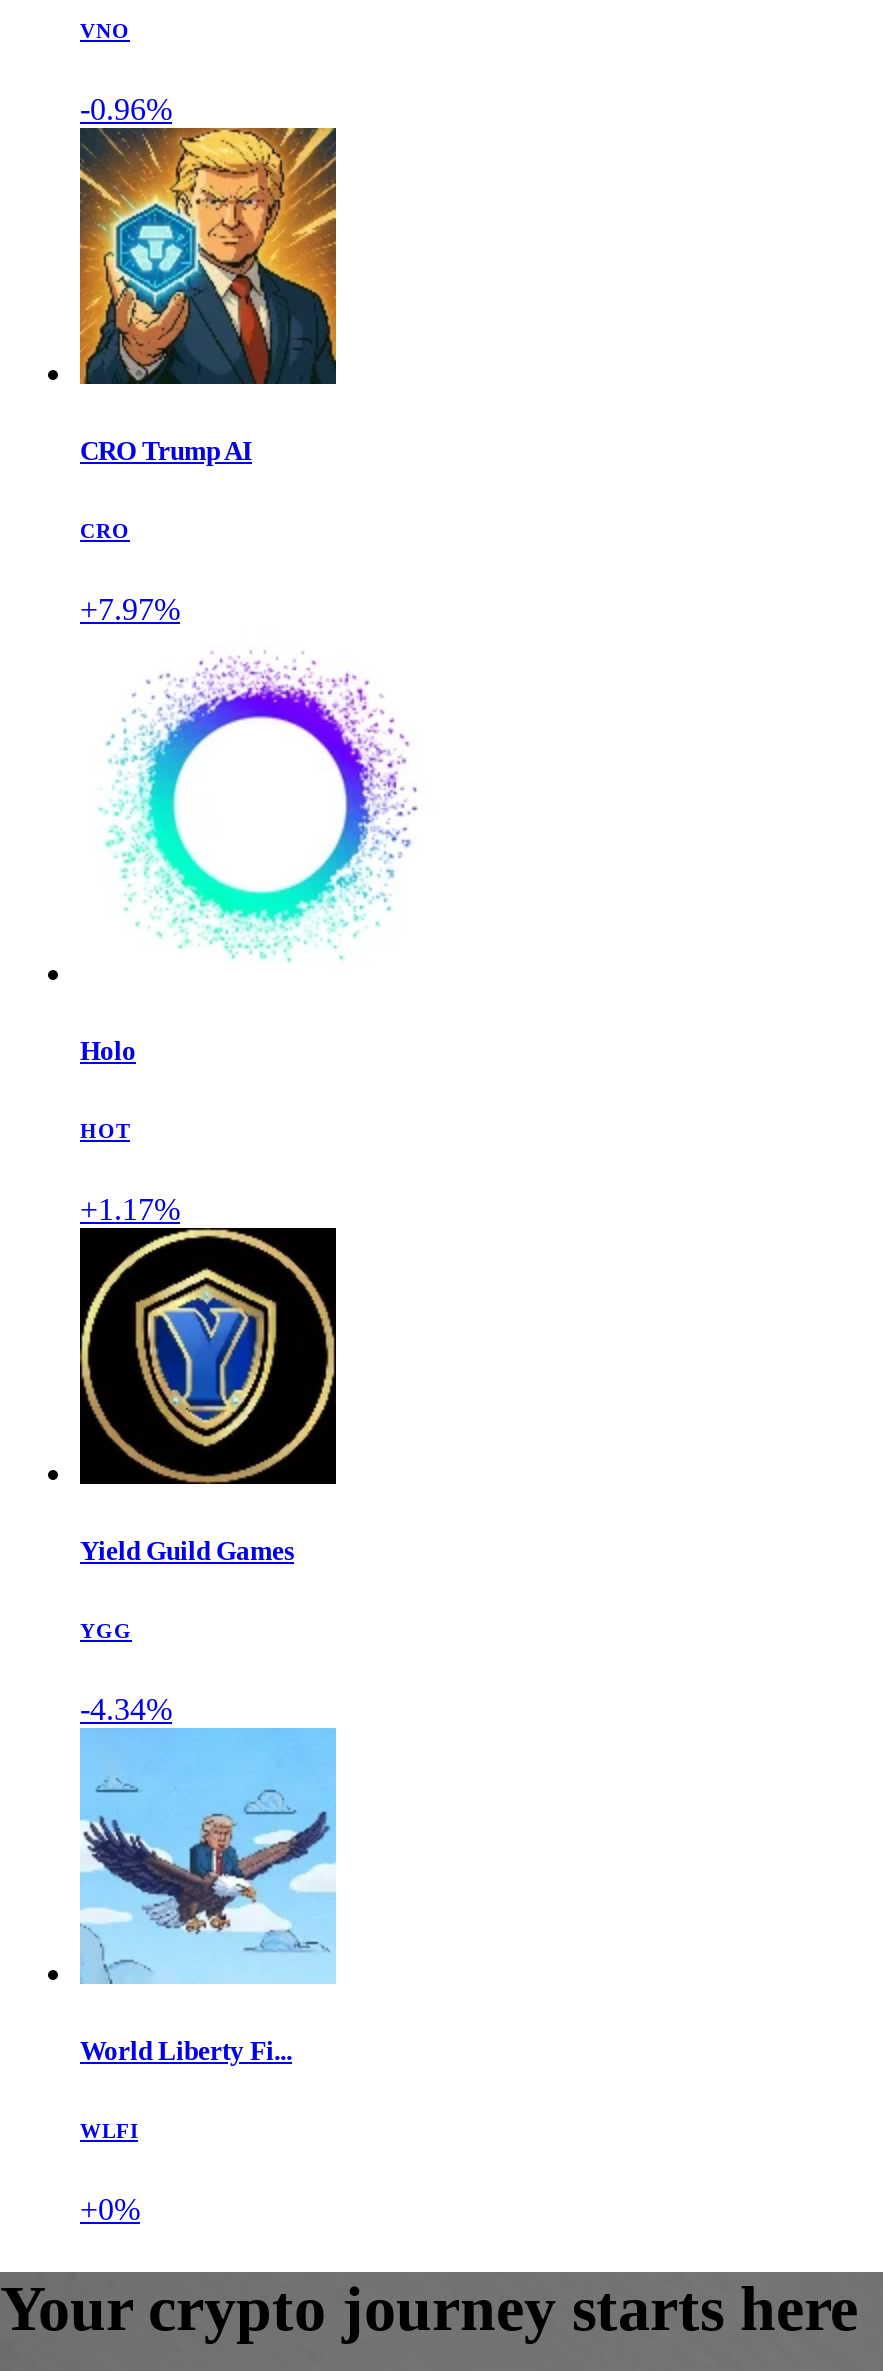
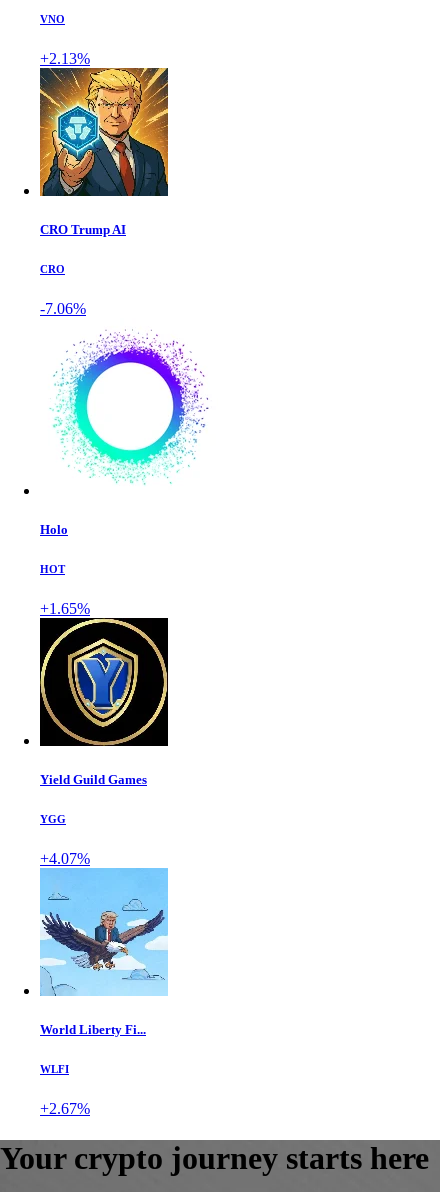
- -0.96%
+ +2.13%

- +7.97%
+ -7.06%

- +1.17%
+ +1.65%

- -4.34%
+ +4.07%

- +0%
+ +2.67%
